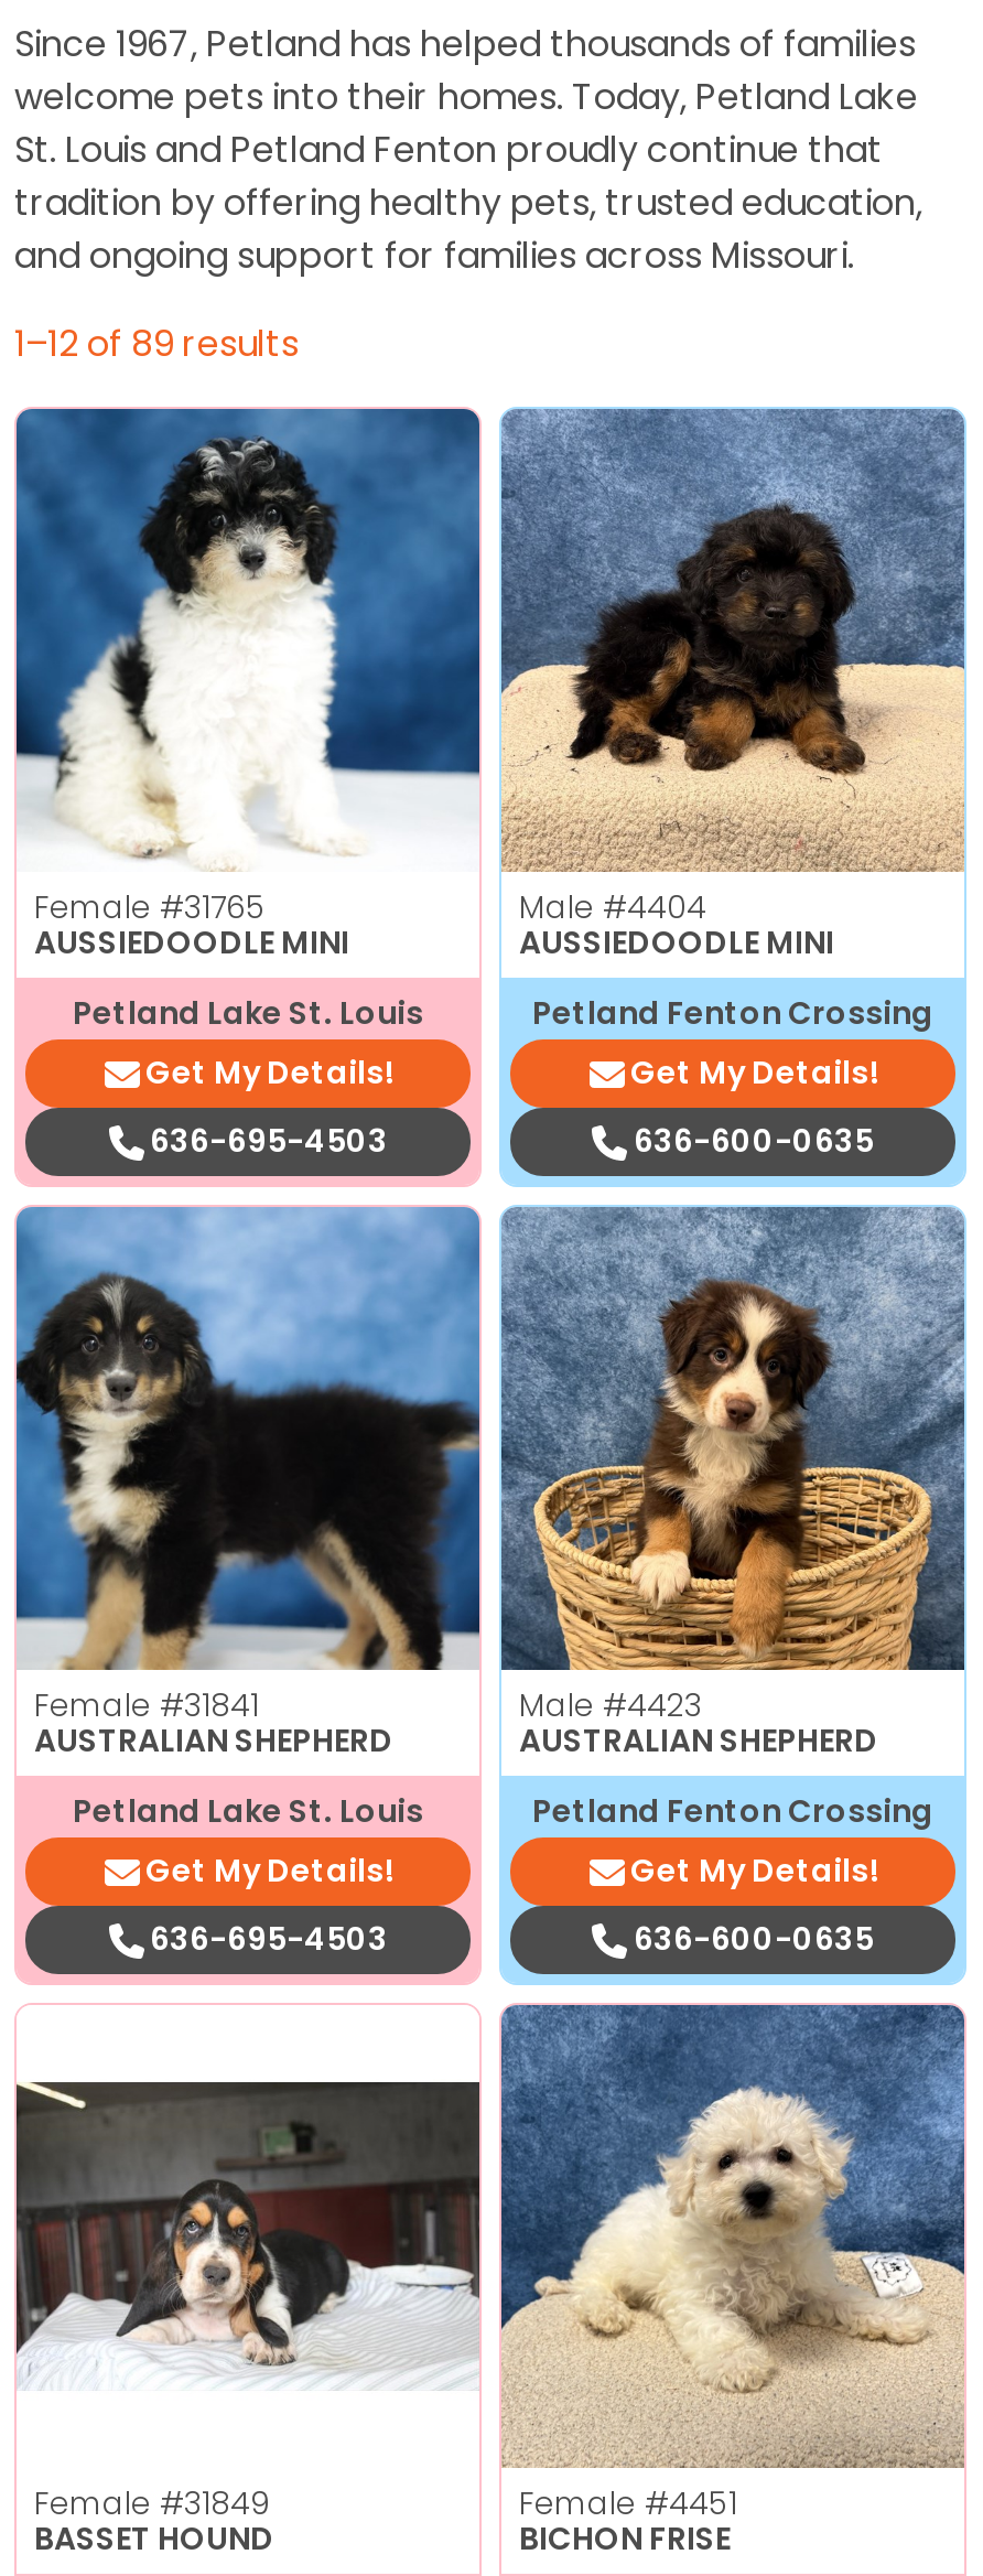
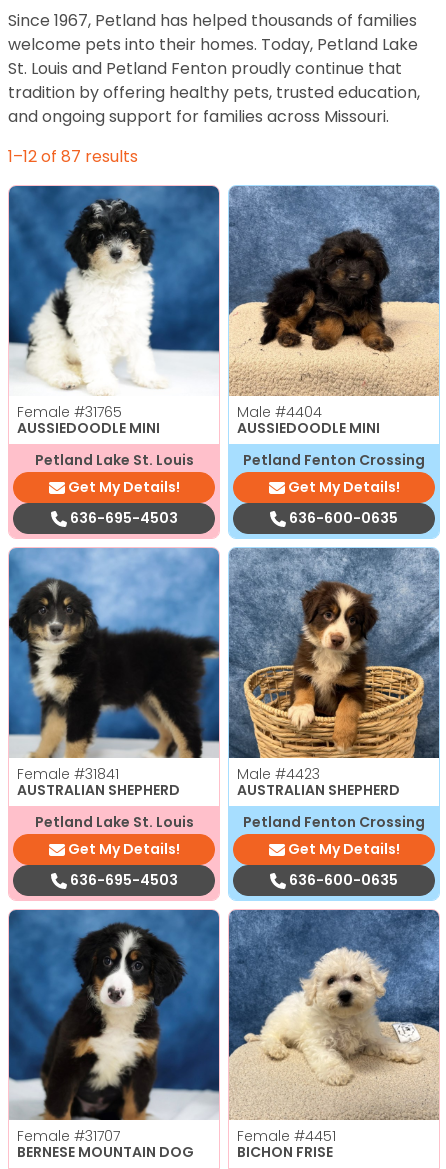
- 1–12 of 89 results
+ 1–12 of 87 results

- [image]
- Female #31849
- BASSET HOUND
+ [image]
+ Female #31707
+ BERNESE MOUNTAIN DOG
